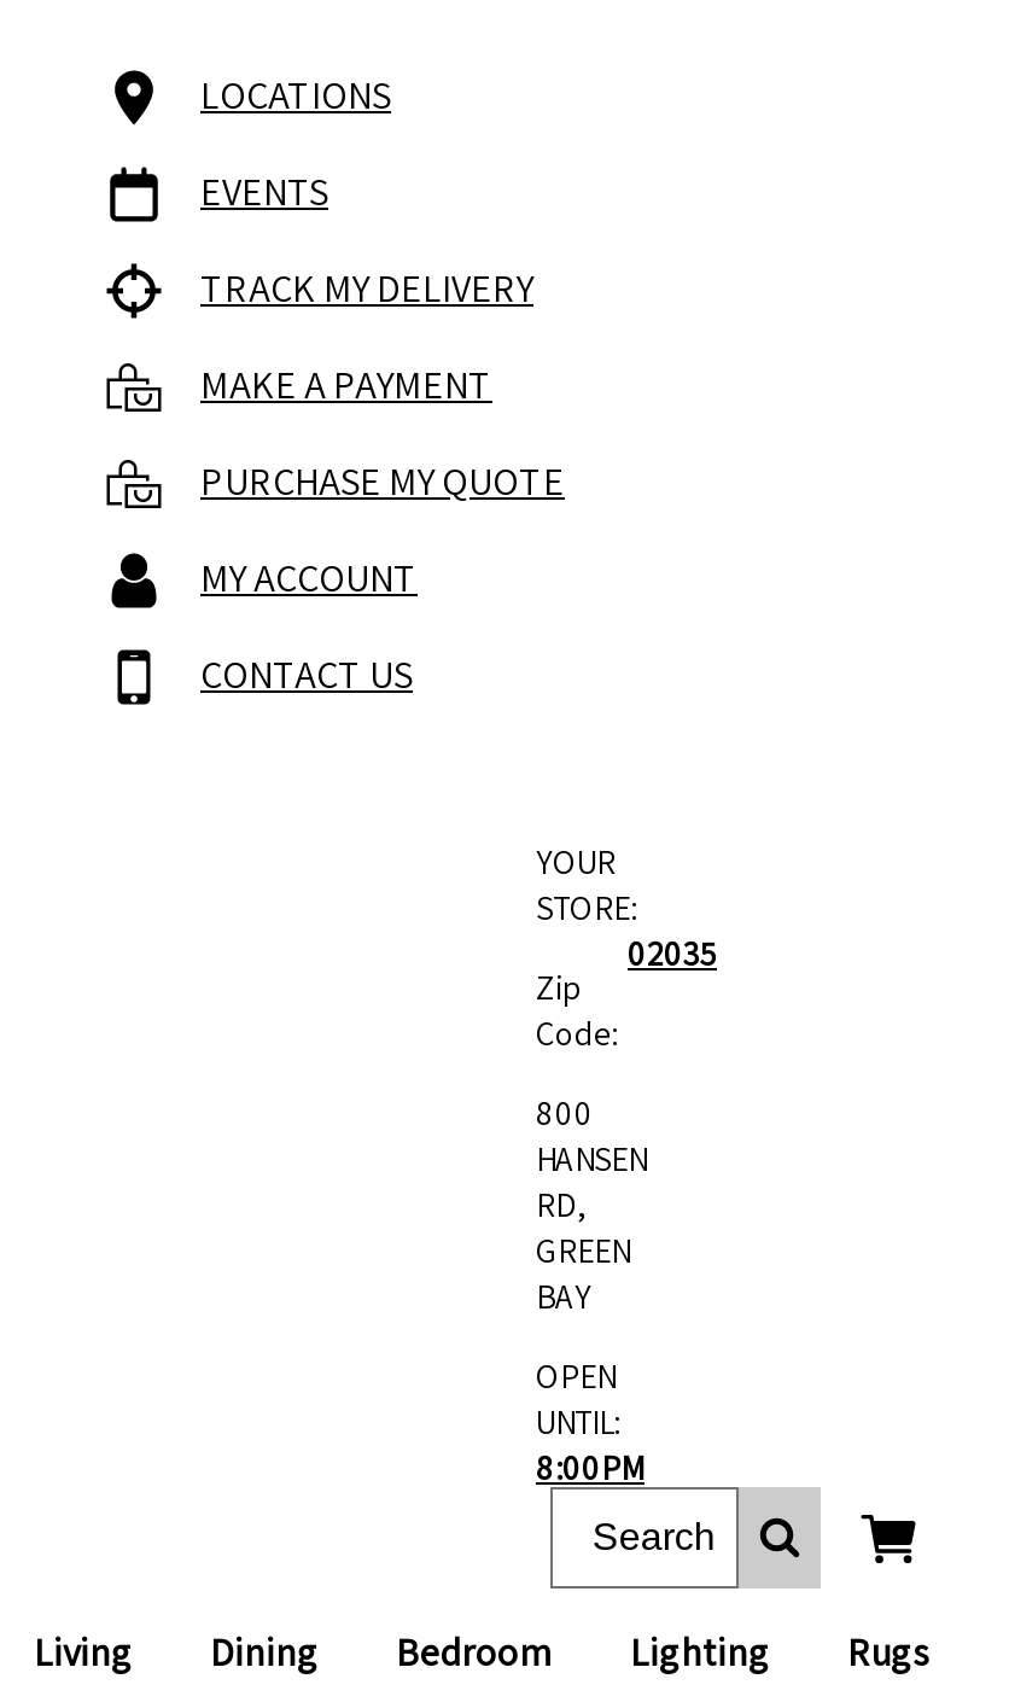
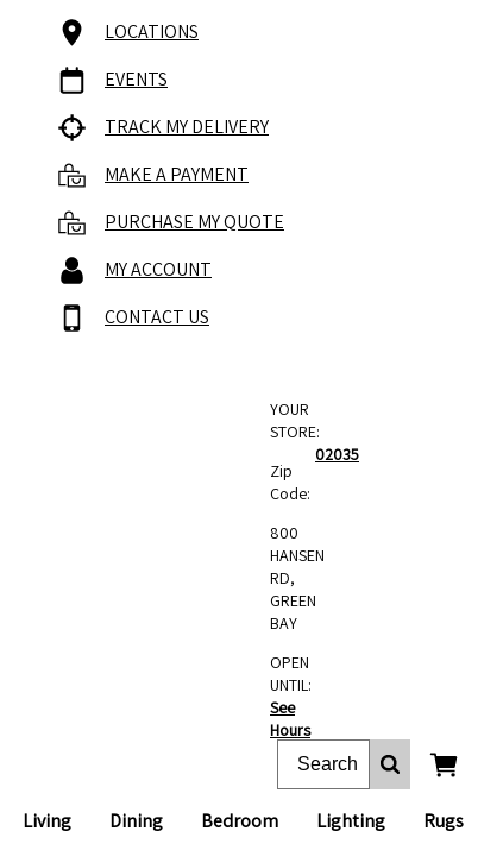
- 8:00PM
+ See
+ Hours
